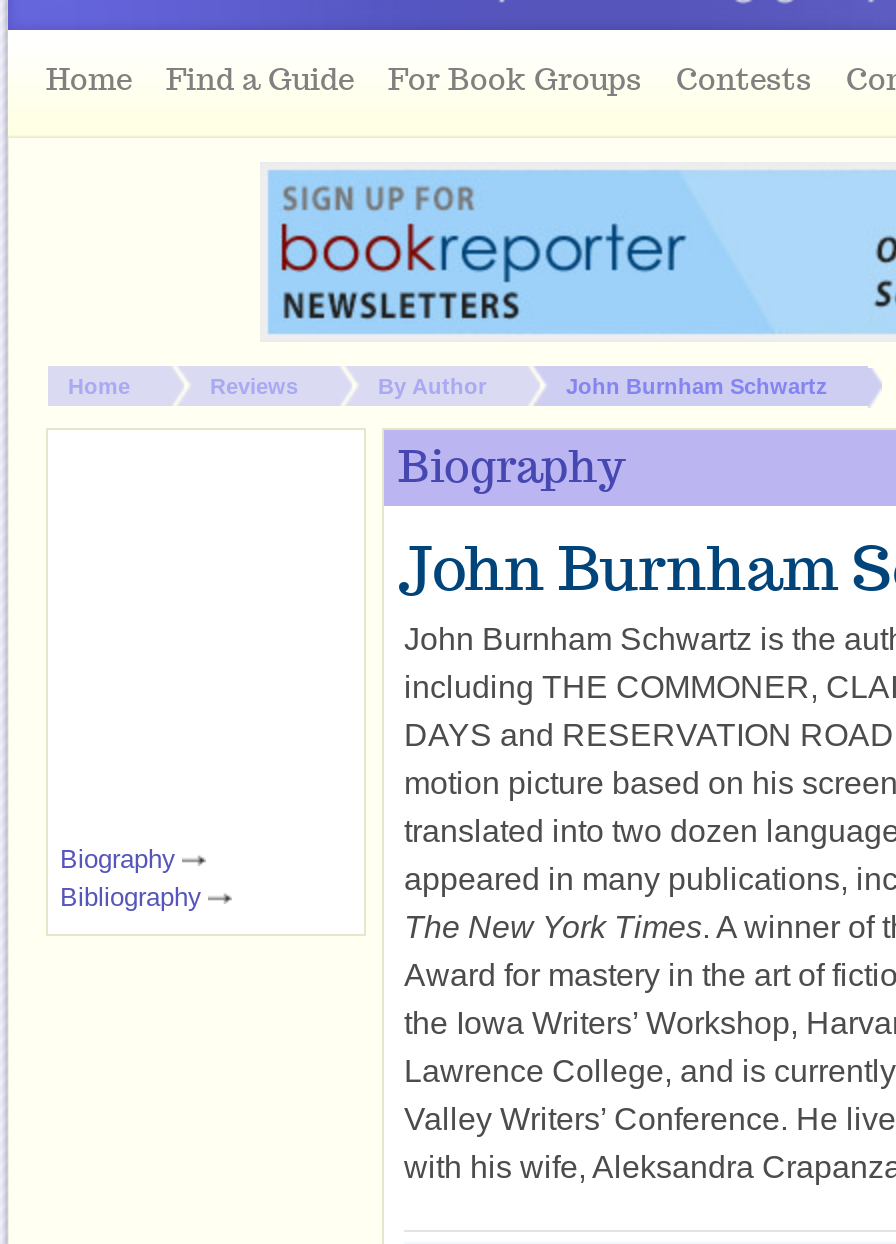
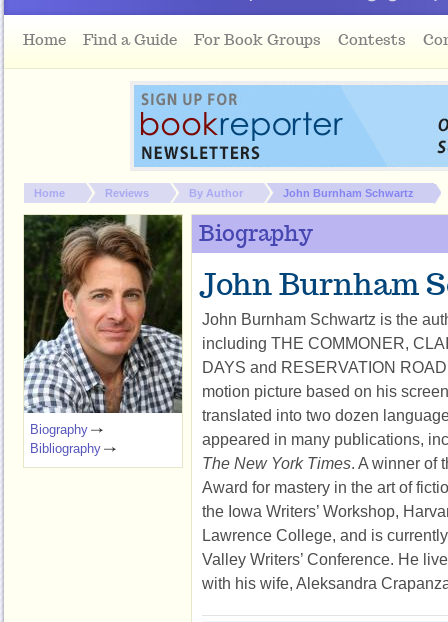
+ [image]
